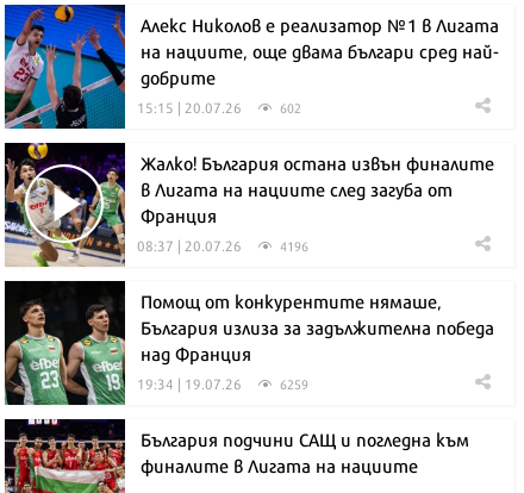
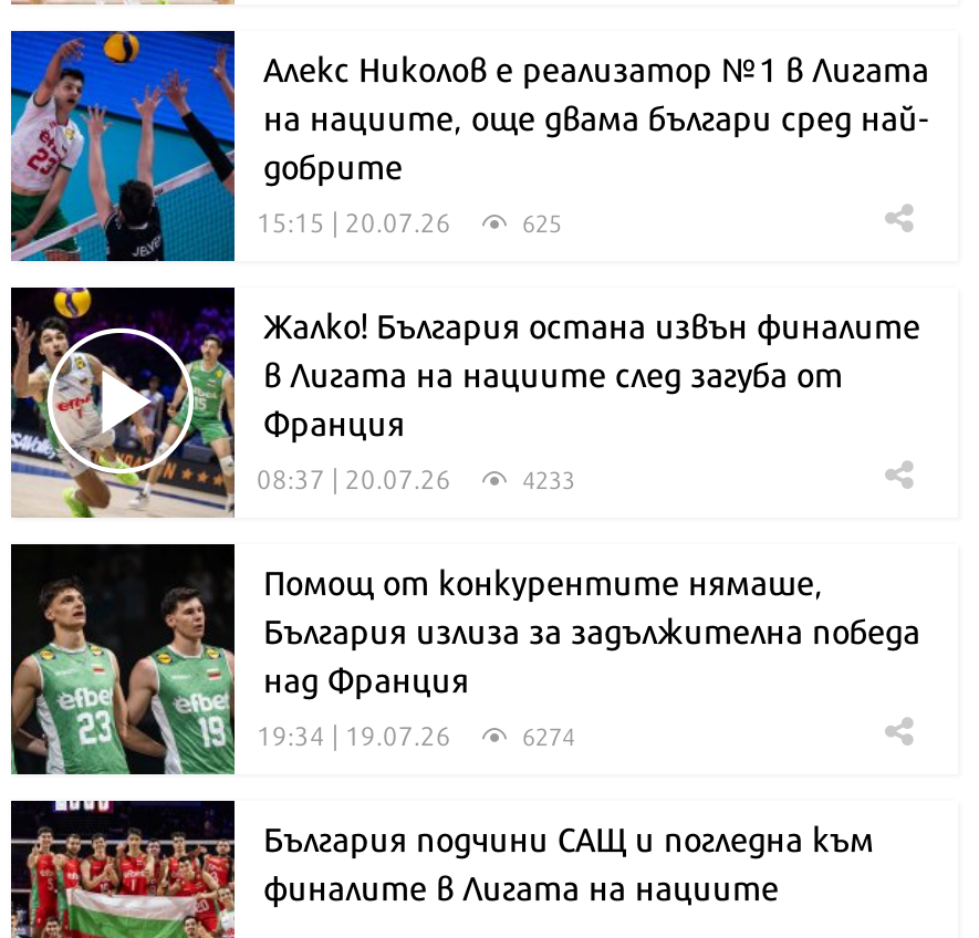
- 602
+ 625

- 4196
+ 4233

- 6259
+ 6274
